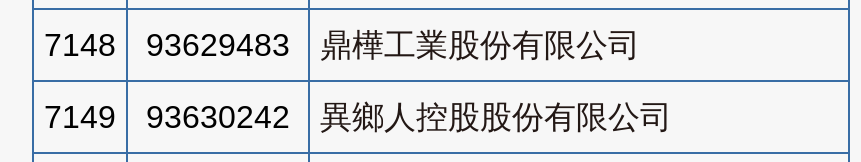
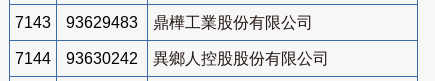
- 7148 93629483 鼎樺工業股份有限公司
+ 7143 93629483 鼎樺工業股份有限公司

- 7149 93630242 異鄉人控股股份有限公司
+ 7144 93630242 異鄉人控股股份有限公司
